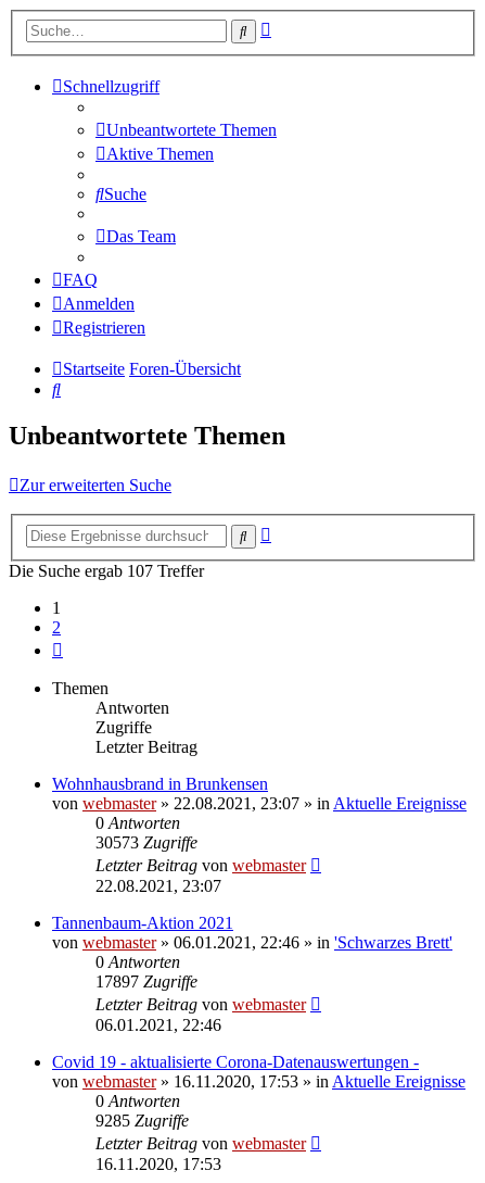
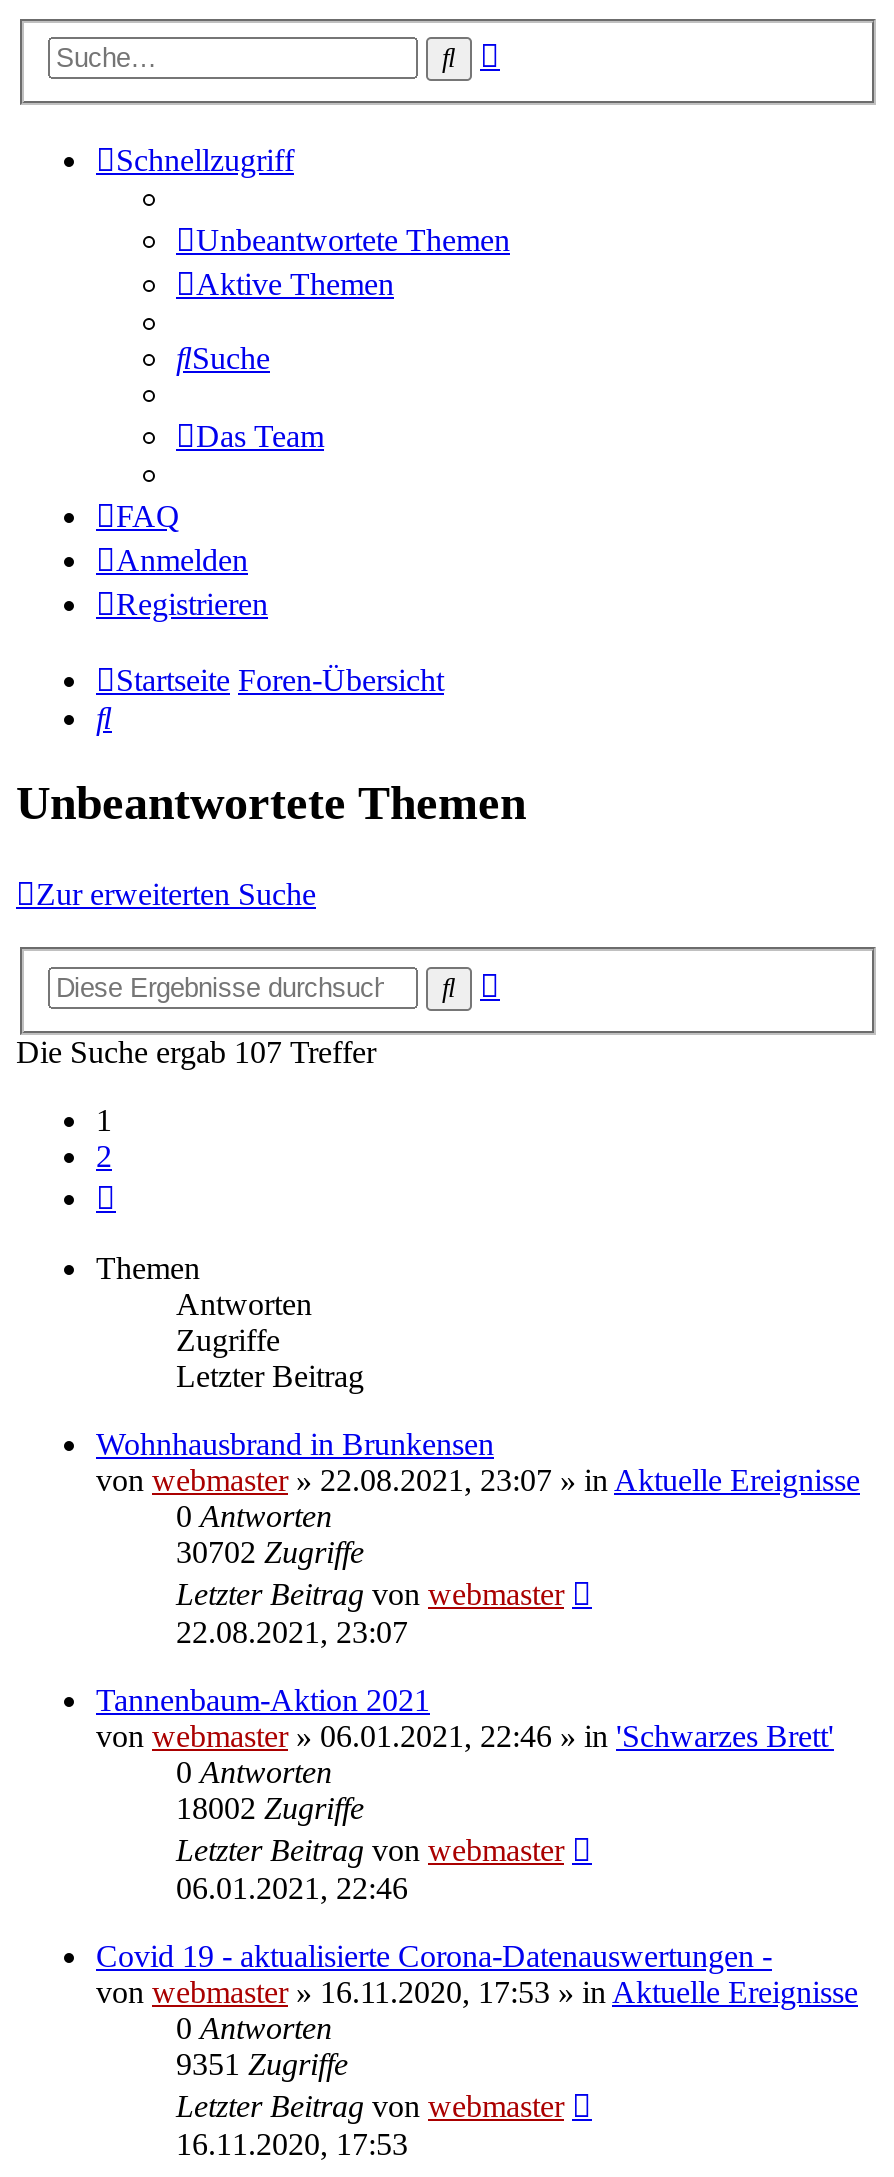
- 30573 Zugriffe
+ 30702 Zugriffe

- 17897 Zugriffe
+ 18002 Zugriffe

- 9285 Zugriffe
+ 9351 Zugriffe
